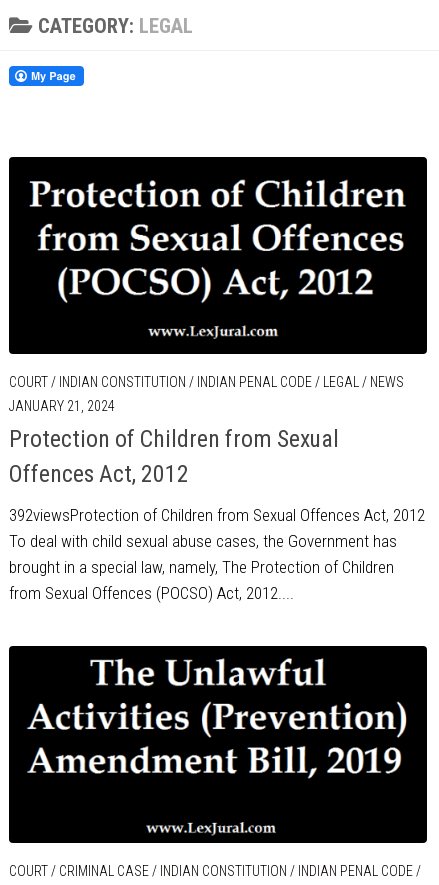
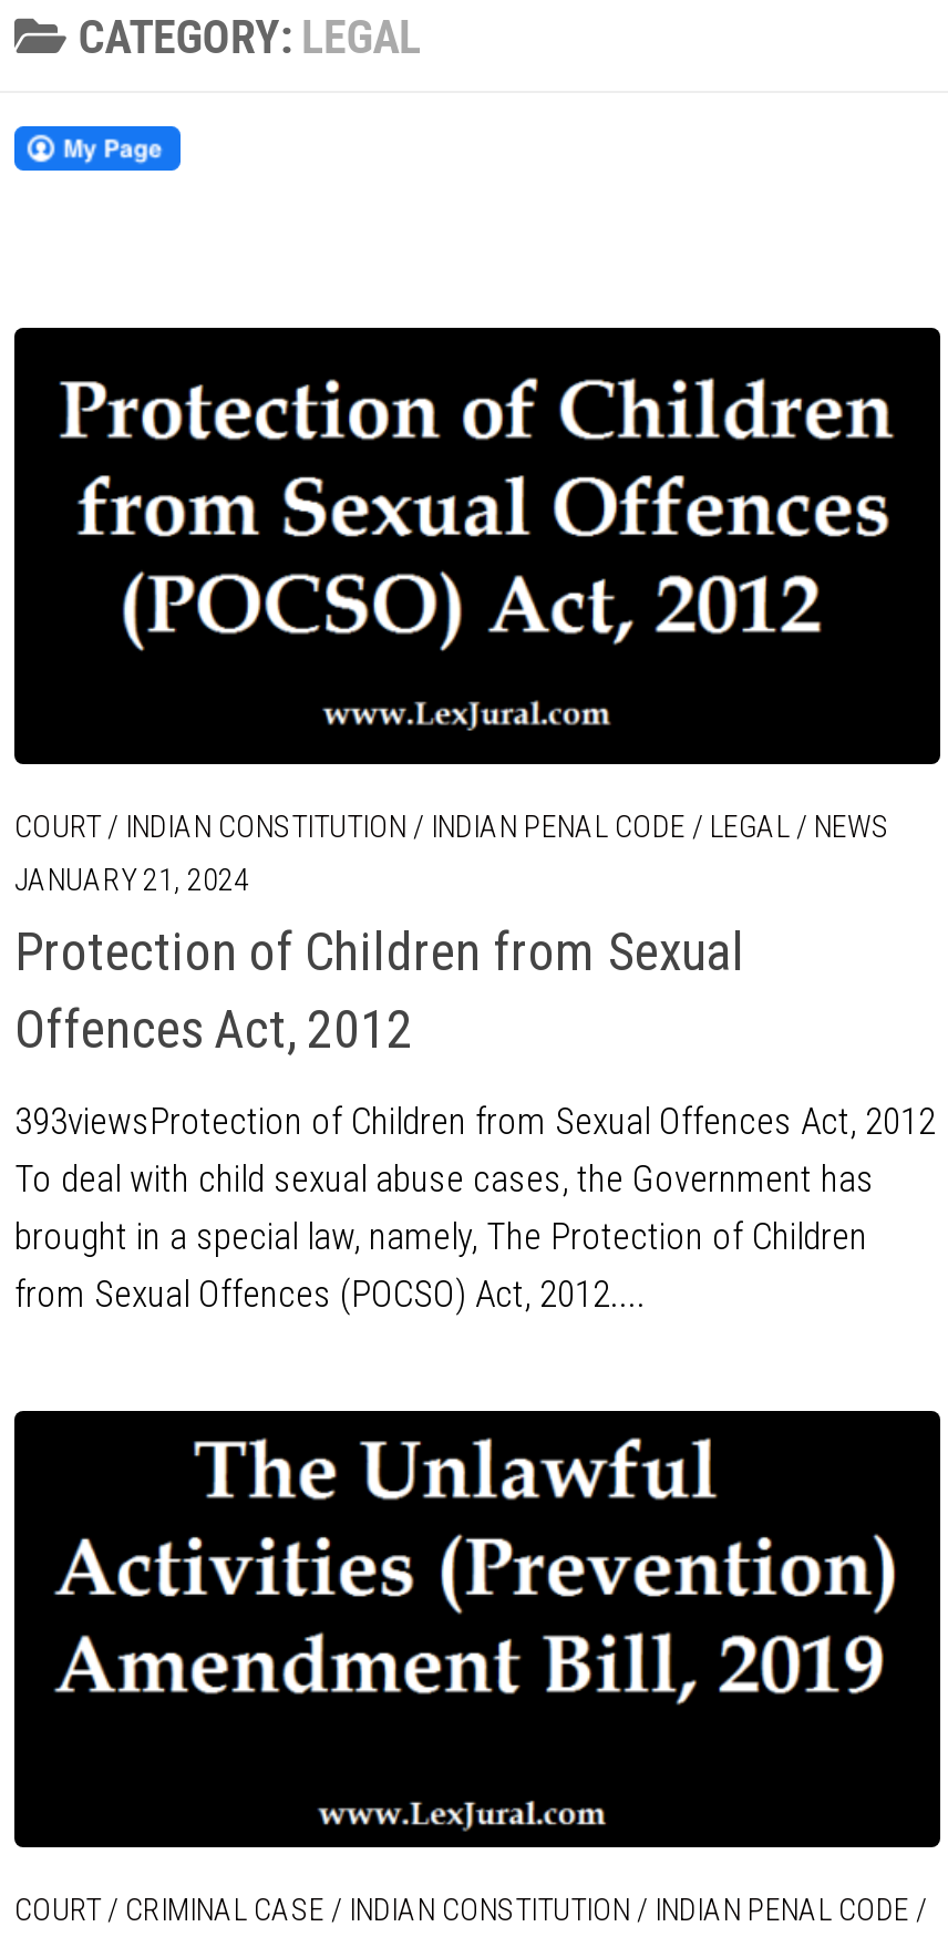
- 392viewsProtection of Children from Sexual Offences Act, 2012
+ 393viewsProtection of Children from Sexual Offences Act, 2012
